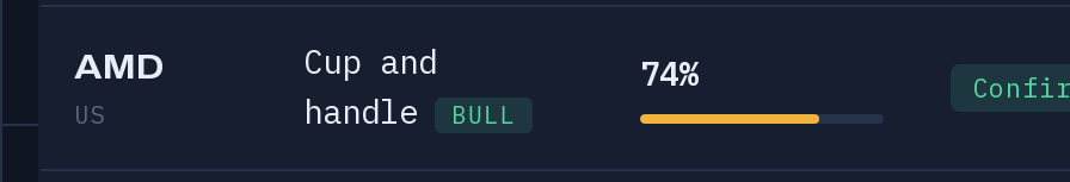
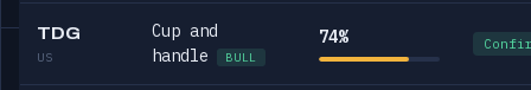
- AMD
+ TDG
